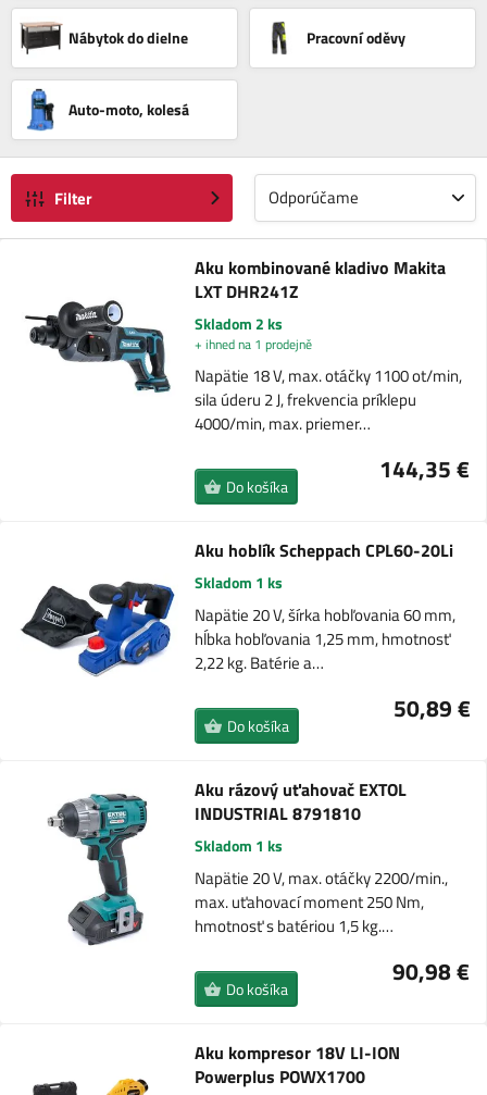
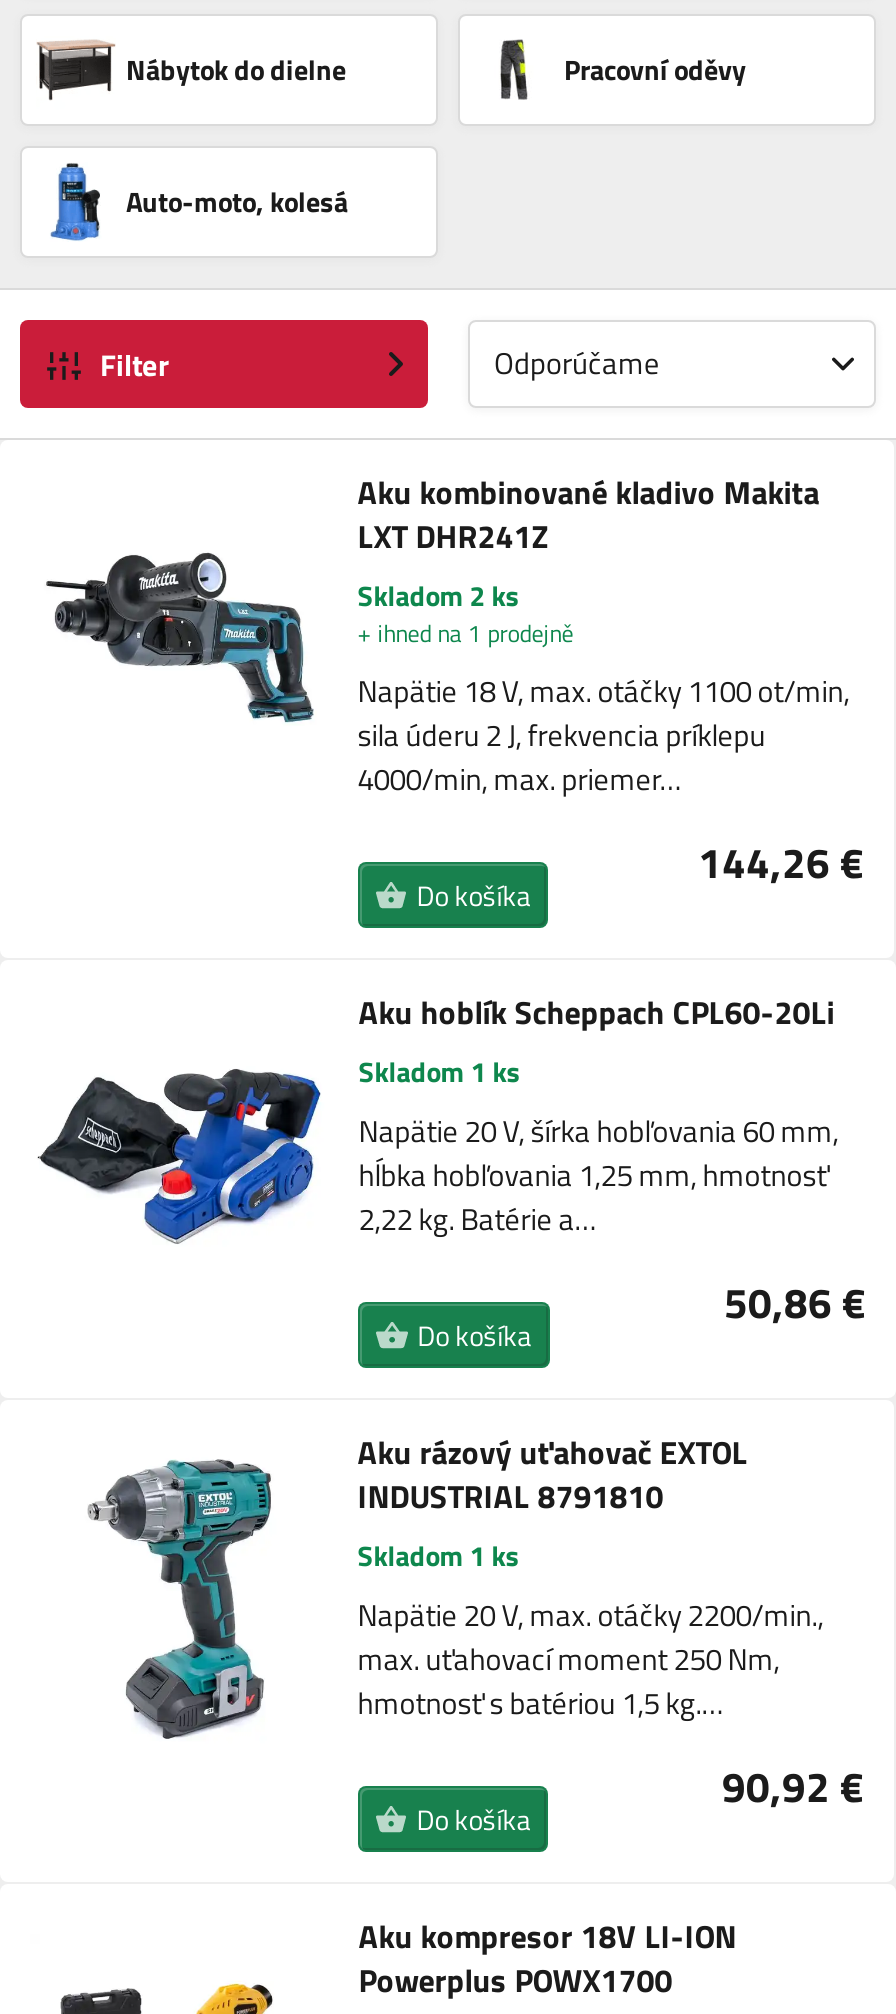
- 144,35 €
+ 144,26 €

- 50,89 €
+ 50,86 €

- 90,98 €
+ 90,92 €
